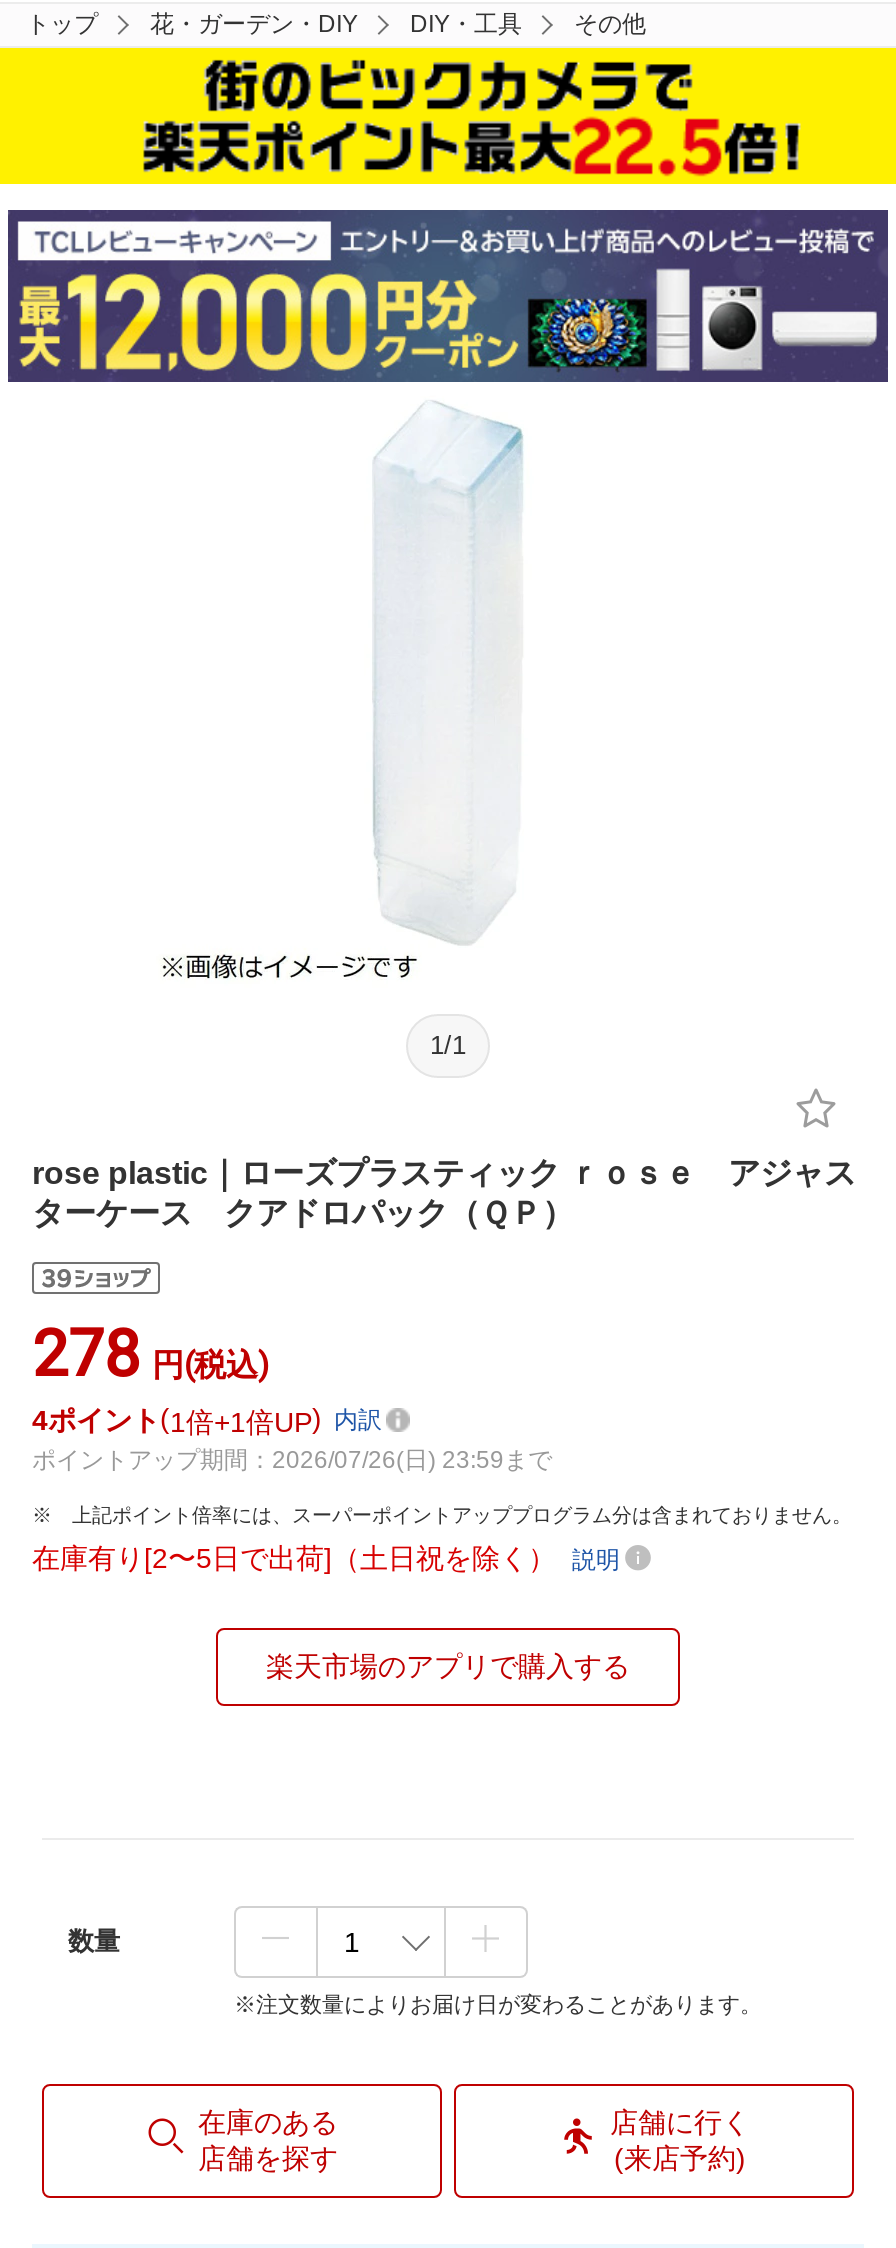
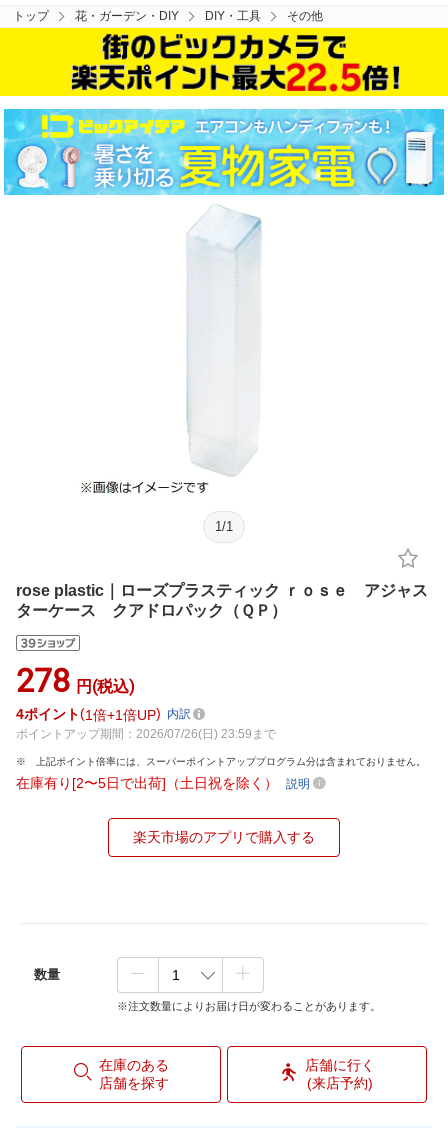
- [image]
+ [image]
